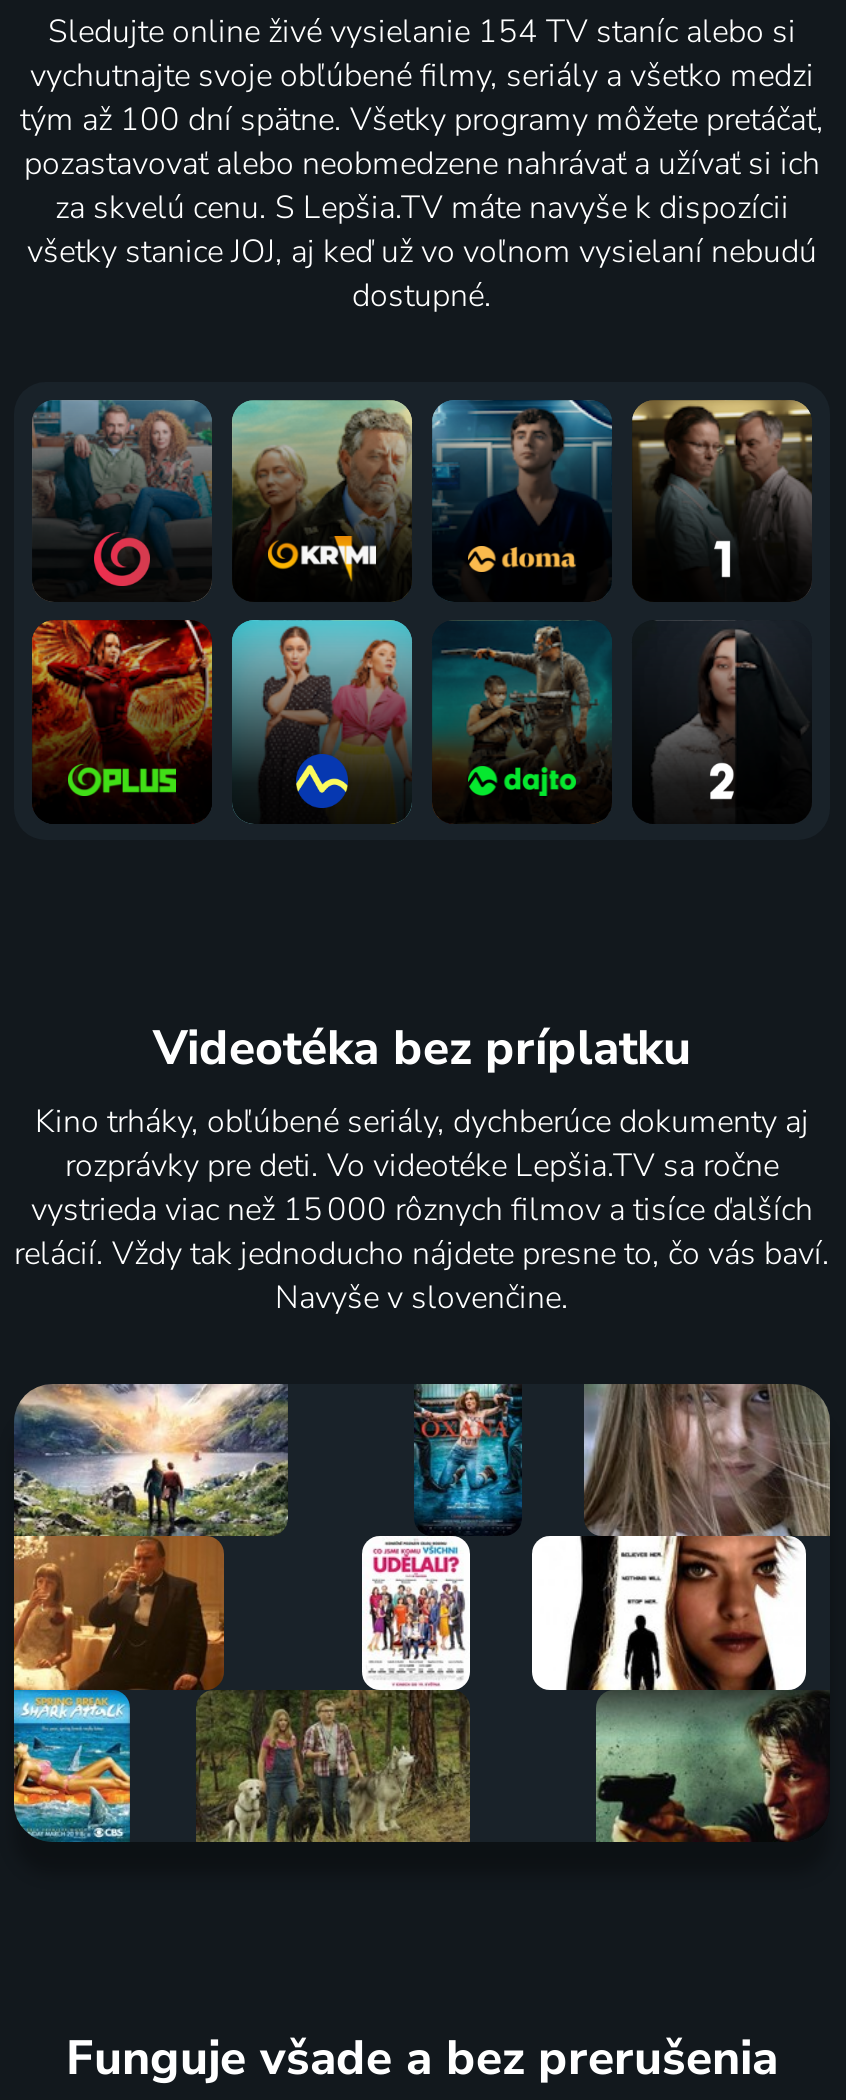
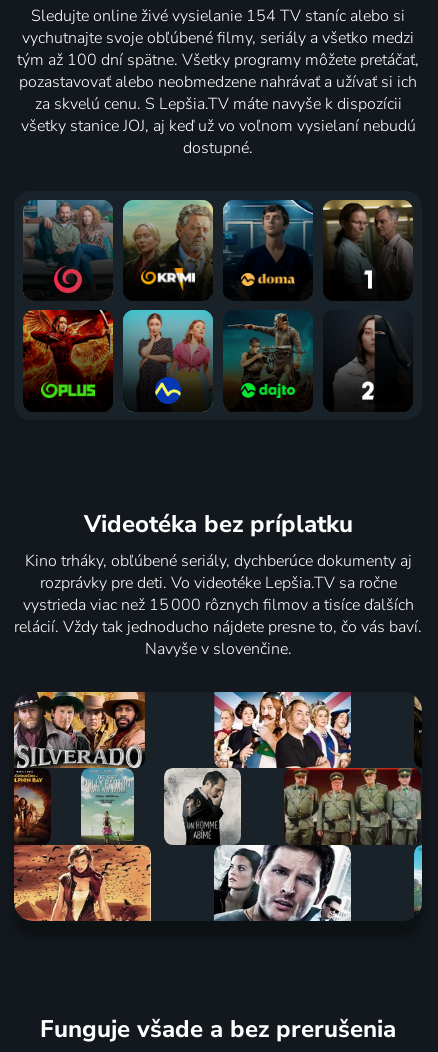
- [image]
+ [image]
